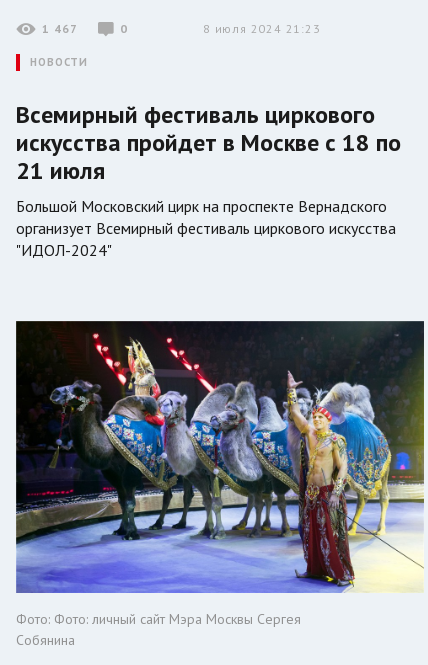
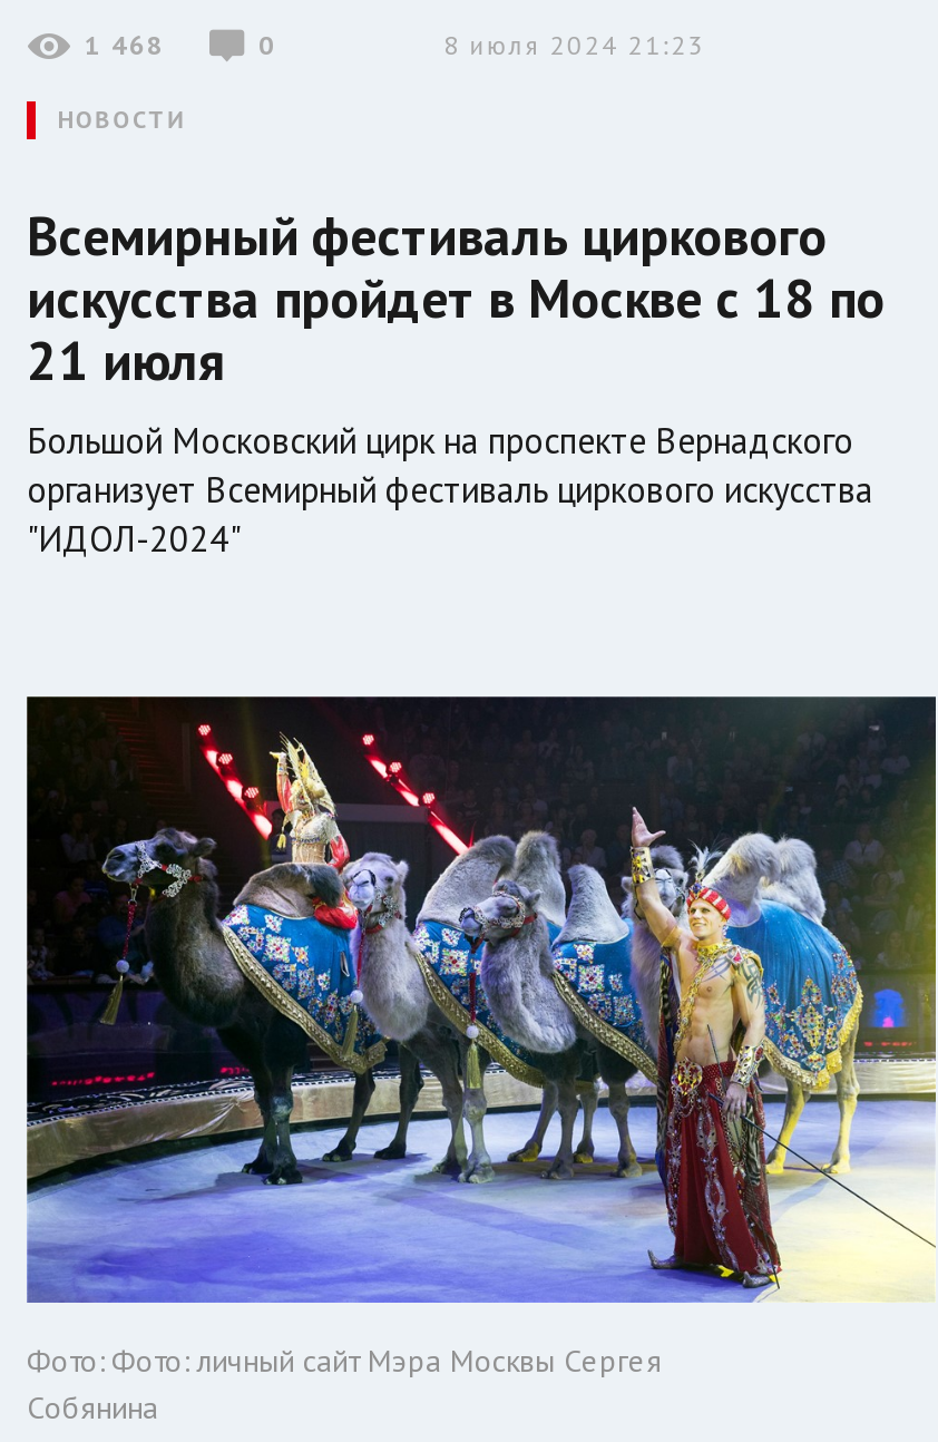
- 1 467
+ 1 468
